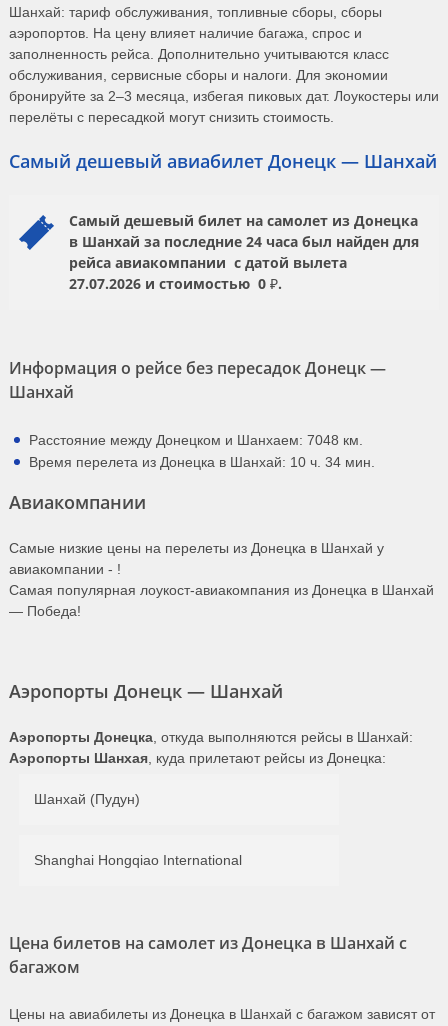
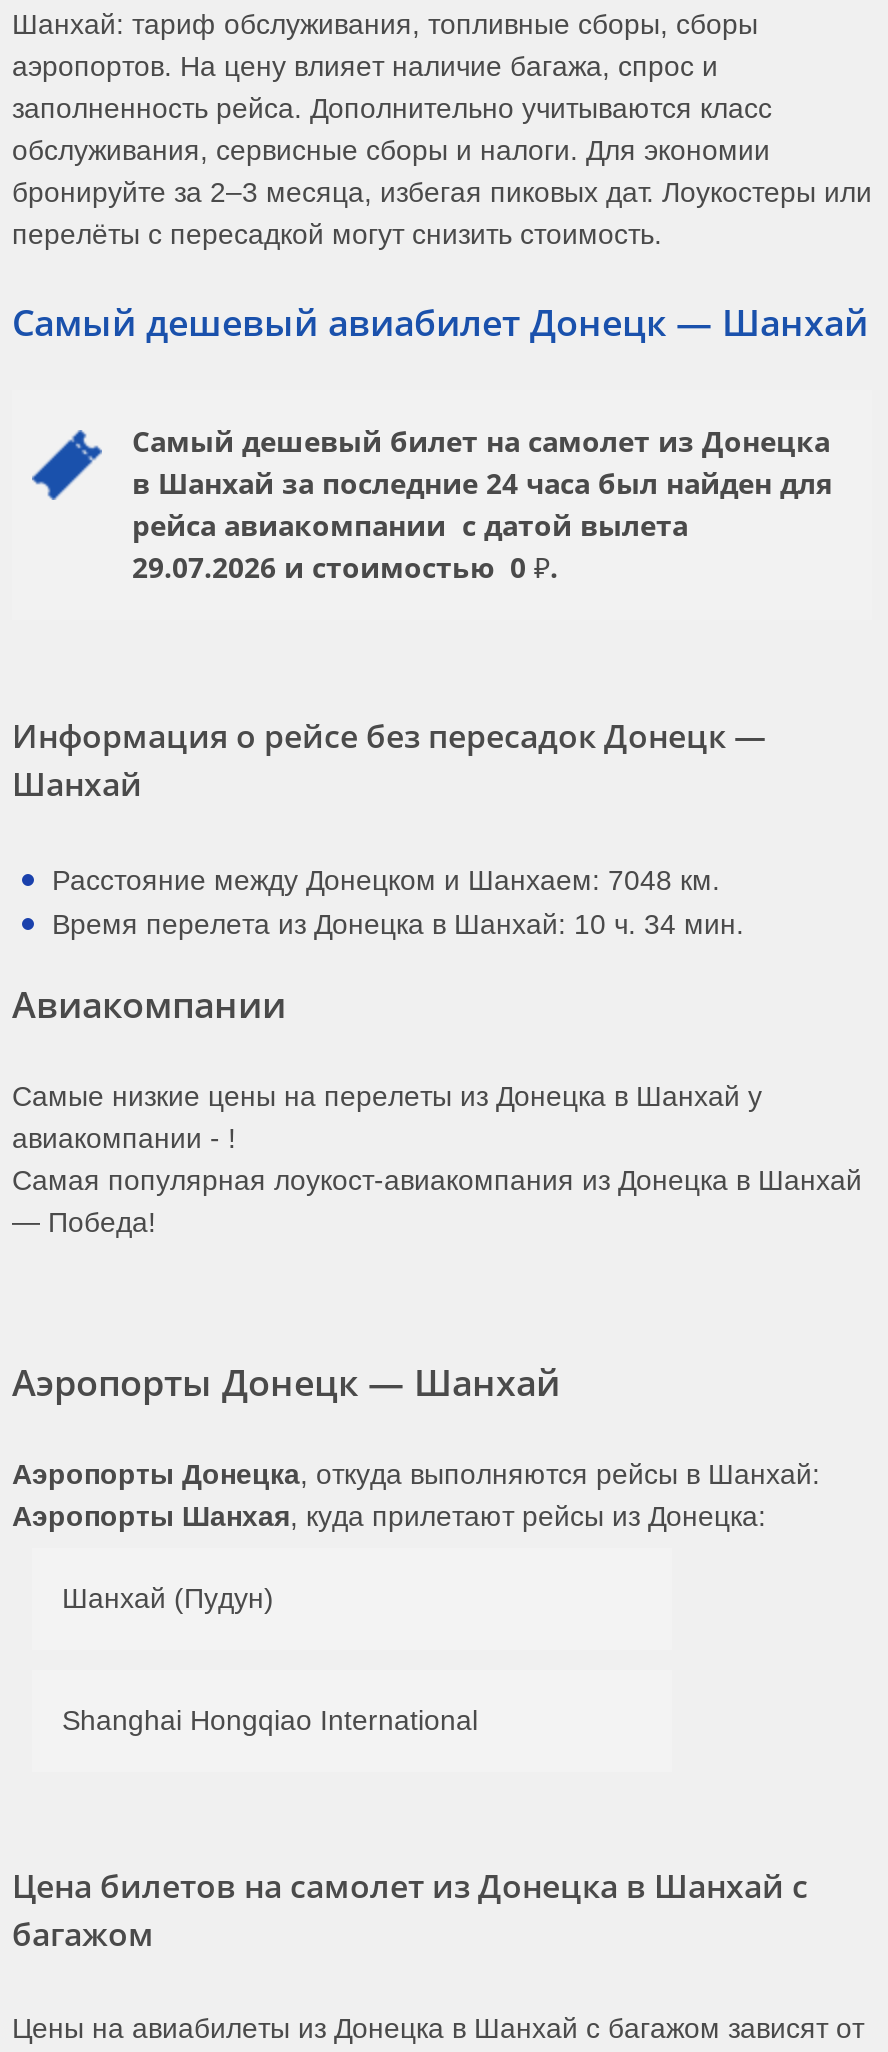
- 27.07.2026 и стоимостью 0 ₽.
+ 29.07.2026 и стоимостью 0 ₽.
